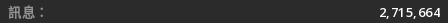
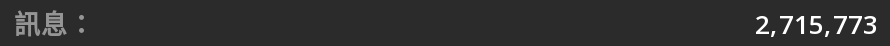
- 2,715,664
+ 2,715,773
